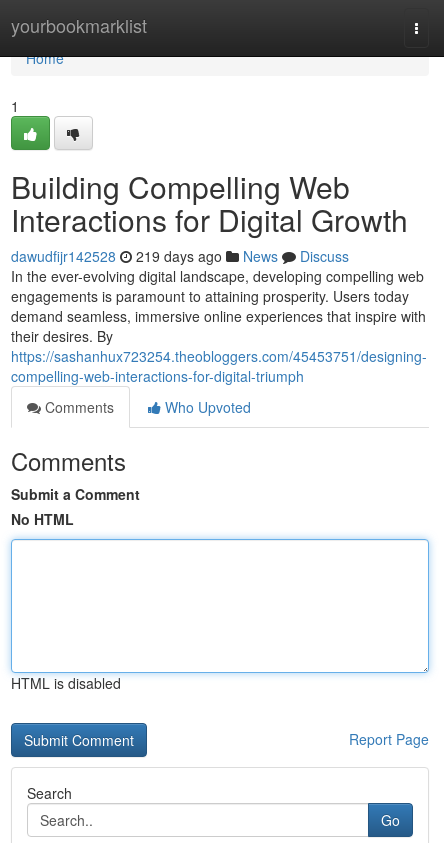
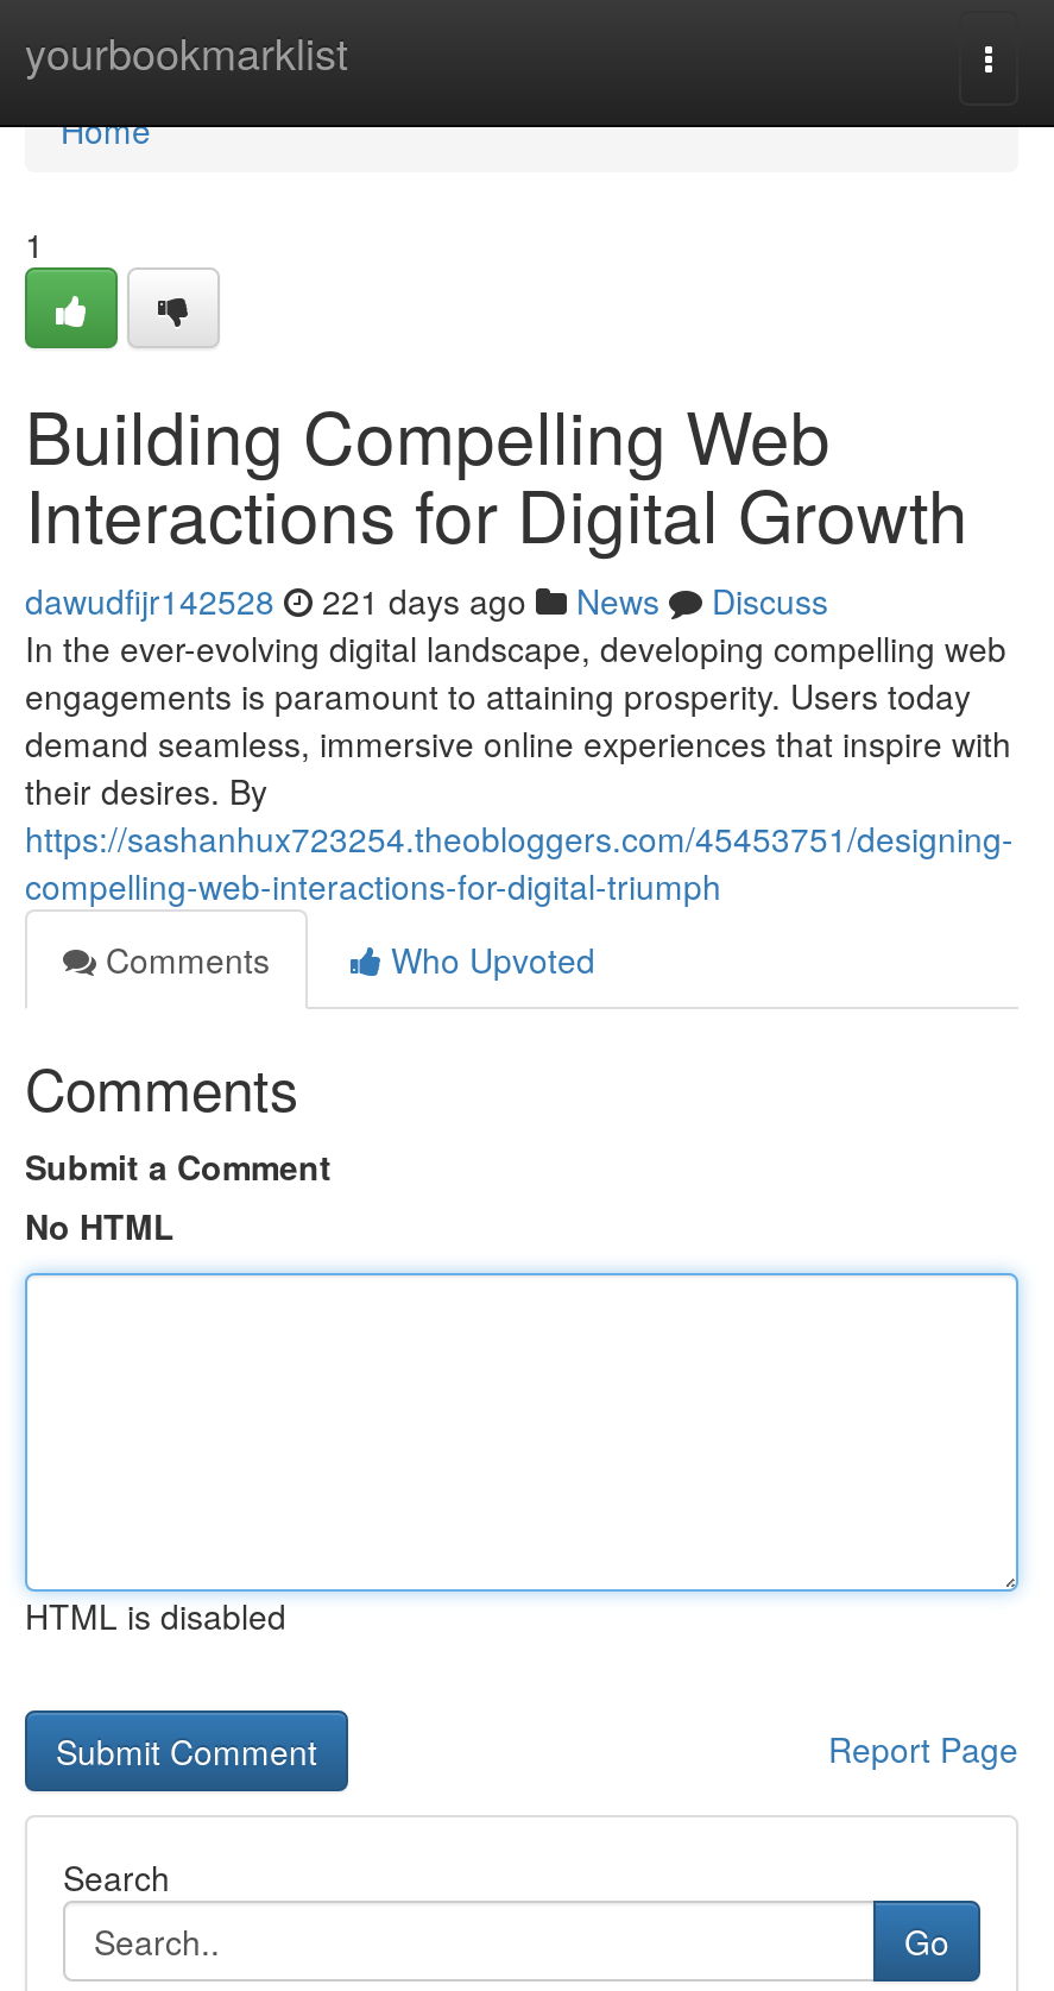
- dawudfijr142528 219 days ago News Discuss
+ dawudfijr142528 221 days ago News Discuss
